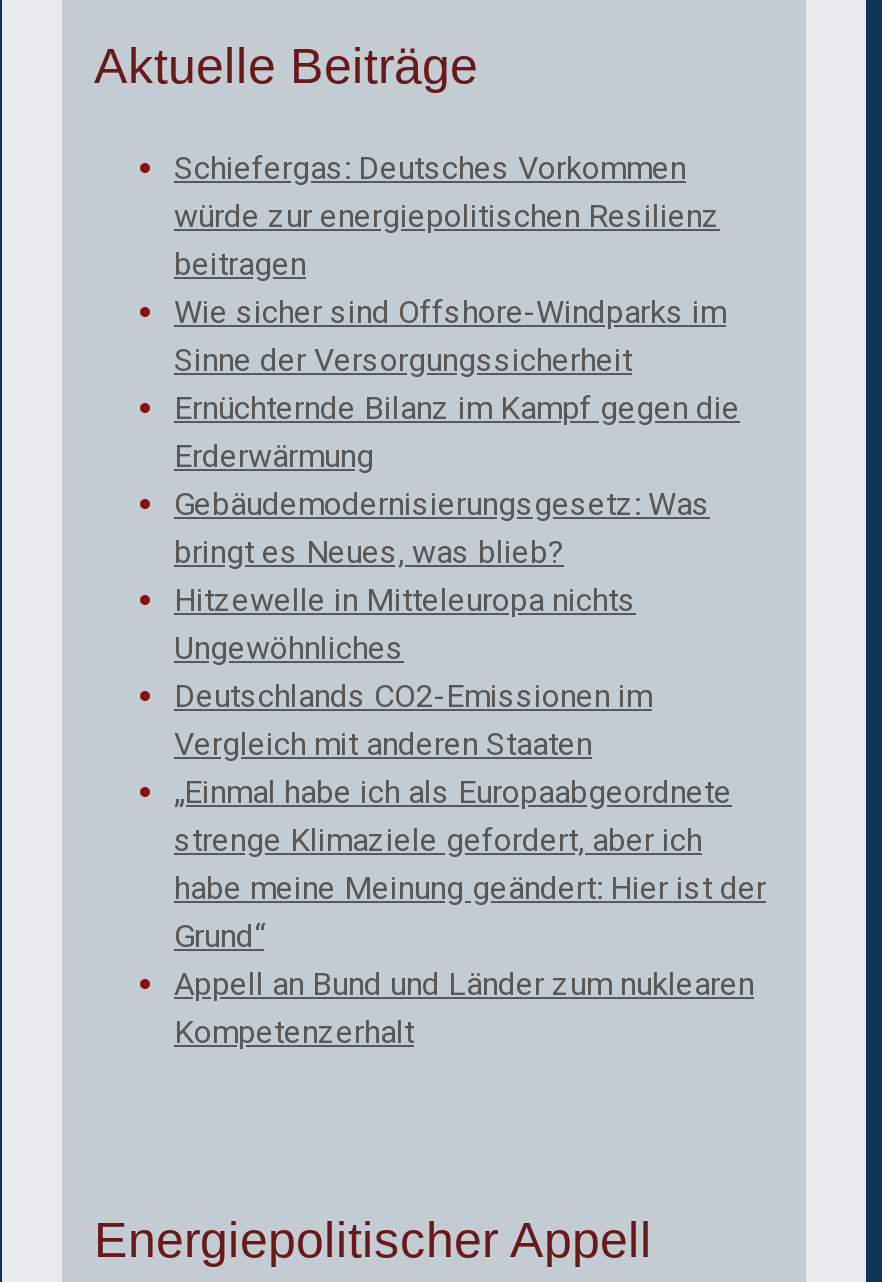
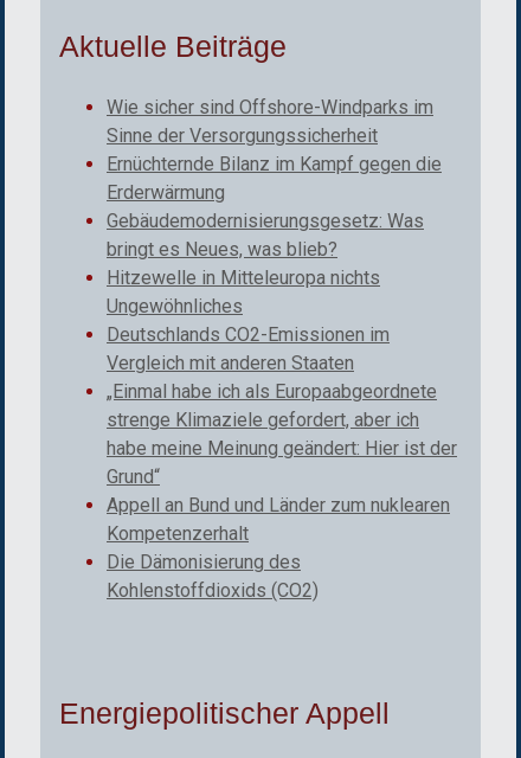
- Schiefergas: Deutsches Vorkommen
- würde zur energiepolitischen Resilienz
- beitragen

moved up: Wie sicher sind Offshore-Windparks im | Sinne der Versorgungssicherheit | Ernüchternde Bilanz im Kampf gegen die | ... | Appell an Bund und Länder zum nuklearen | Kompetenzerhalt

+ Die Dämonisierung des
+ Kohlenstoffdioxids (CO2)
